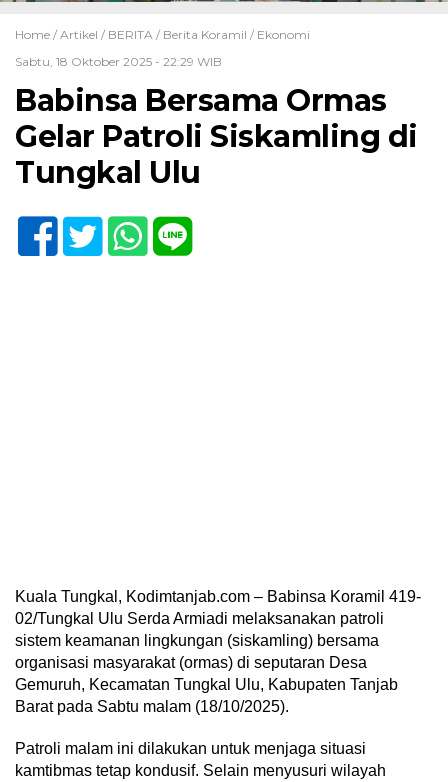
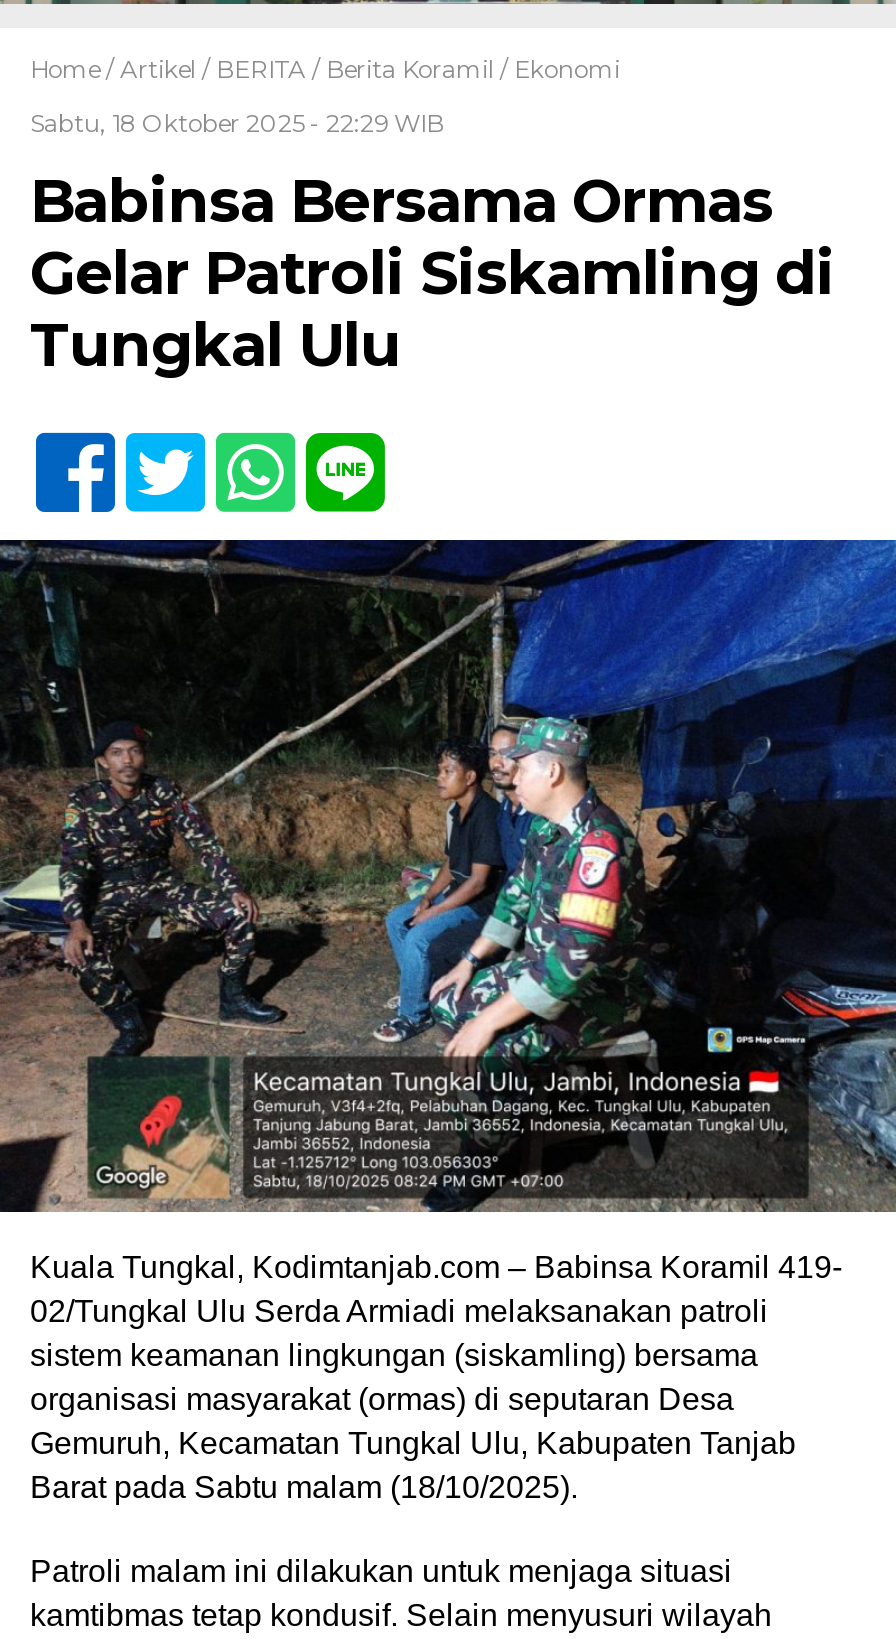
+ [image]
